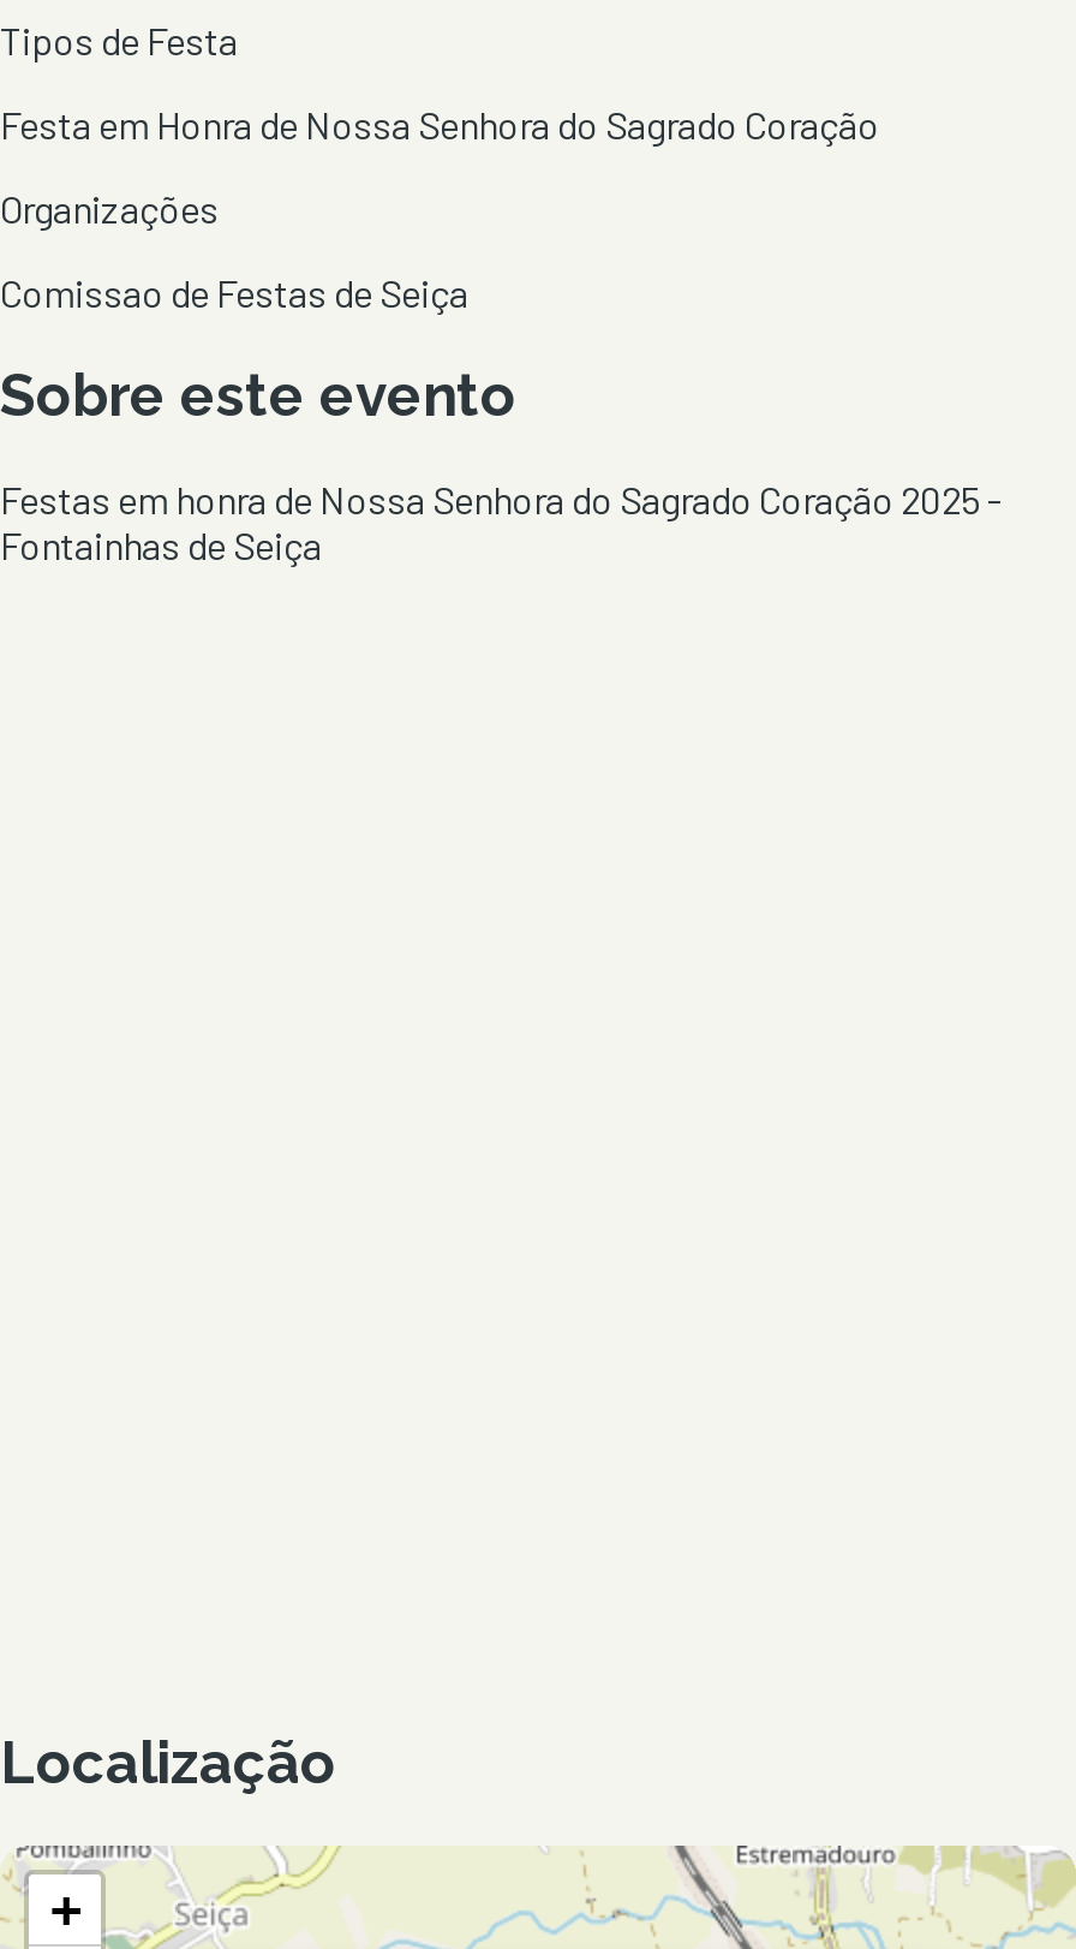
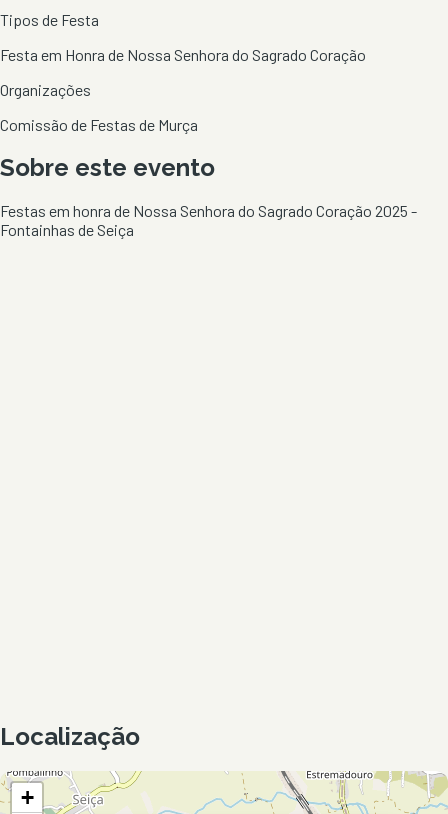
- Comissao de Festas de Seiça
+ Comissão de Festas de Murça
